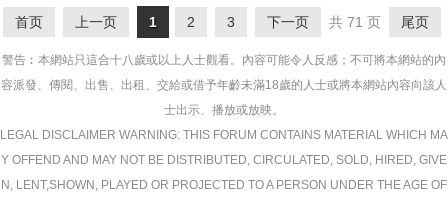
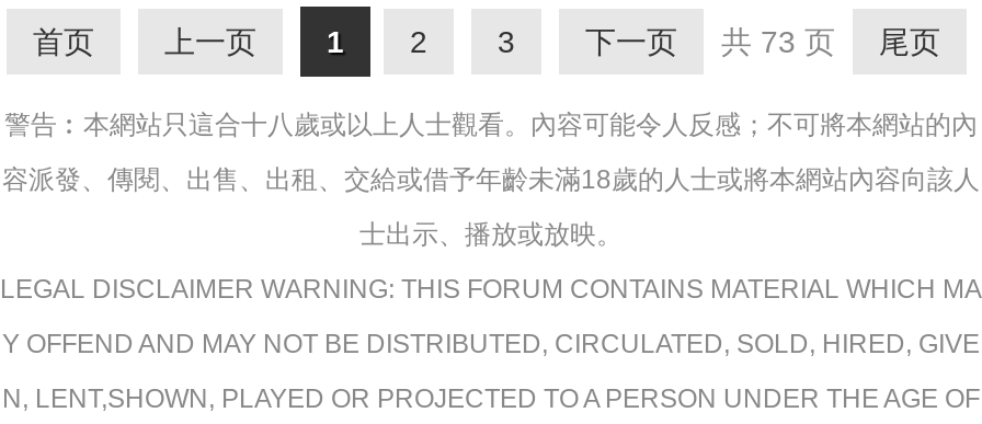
- 首页 上一页 1 2 3 下一页 共 71 页 尾页
+ 首页 上一页 1 2 3 下一页 共 73 页 尾页
